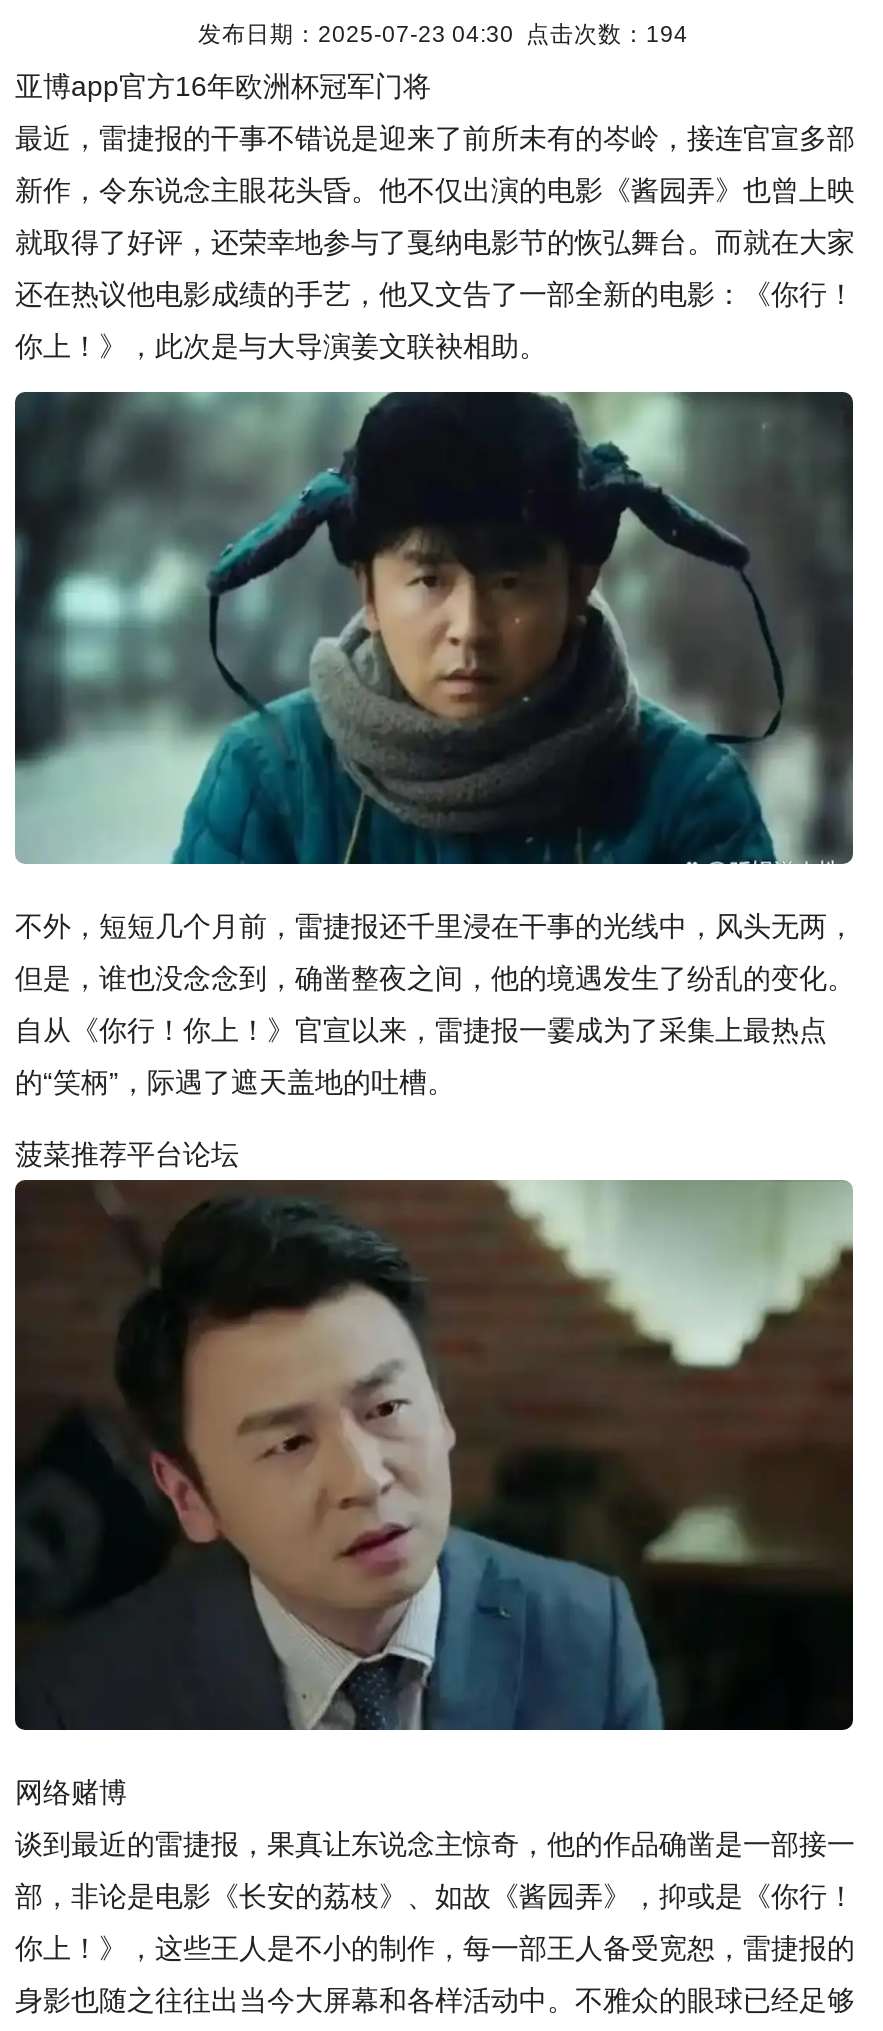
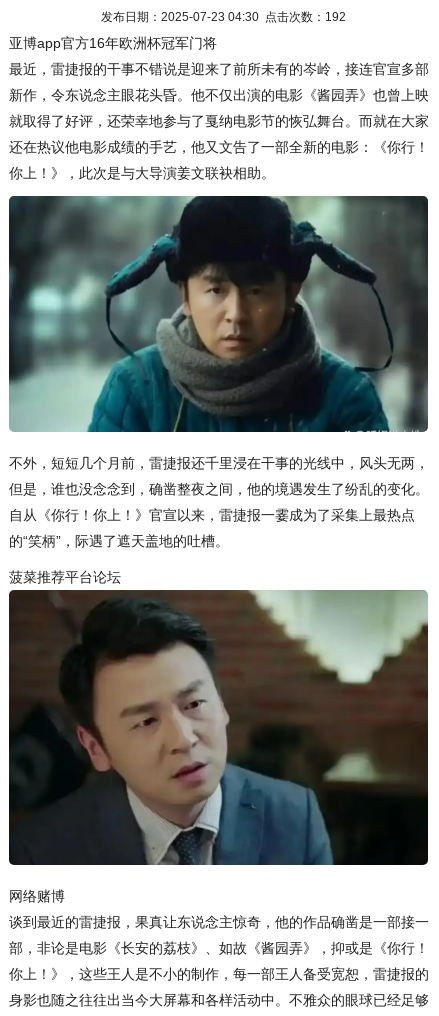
- 发布日期：2025-07-23 04:30 点击次数：194
+ 发布日期：2025-07-23 04:30 点击次数：192
